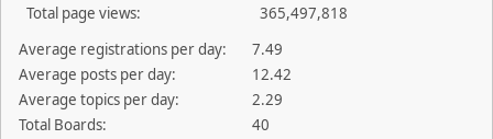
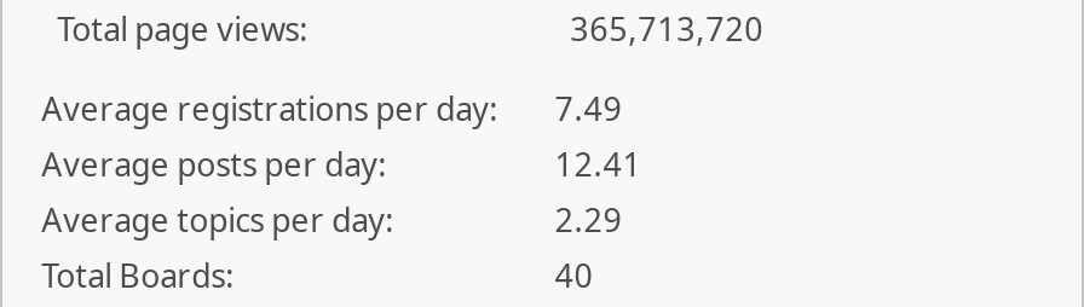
- 365,497,818
+ 365,713,720

- 12.42
+ 12.41
